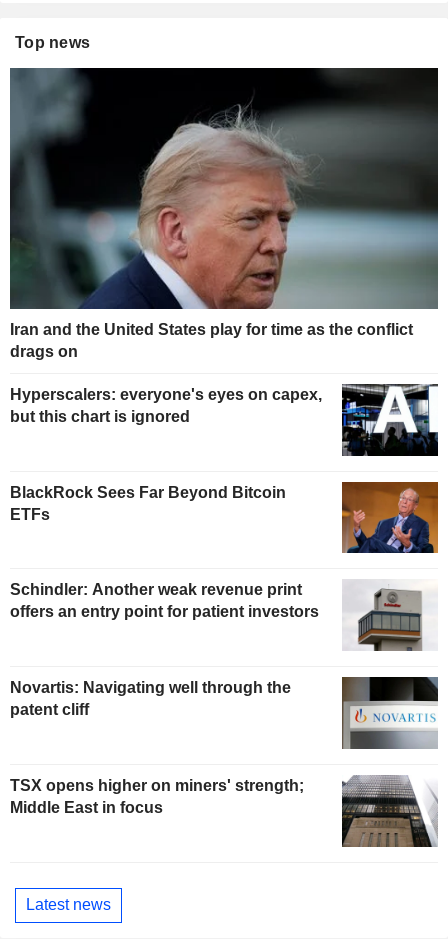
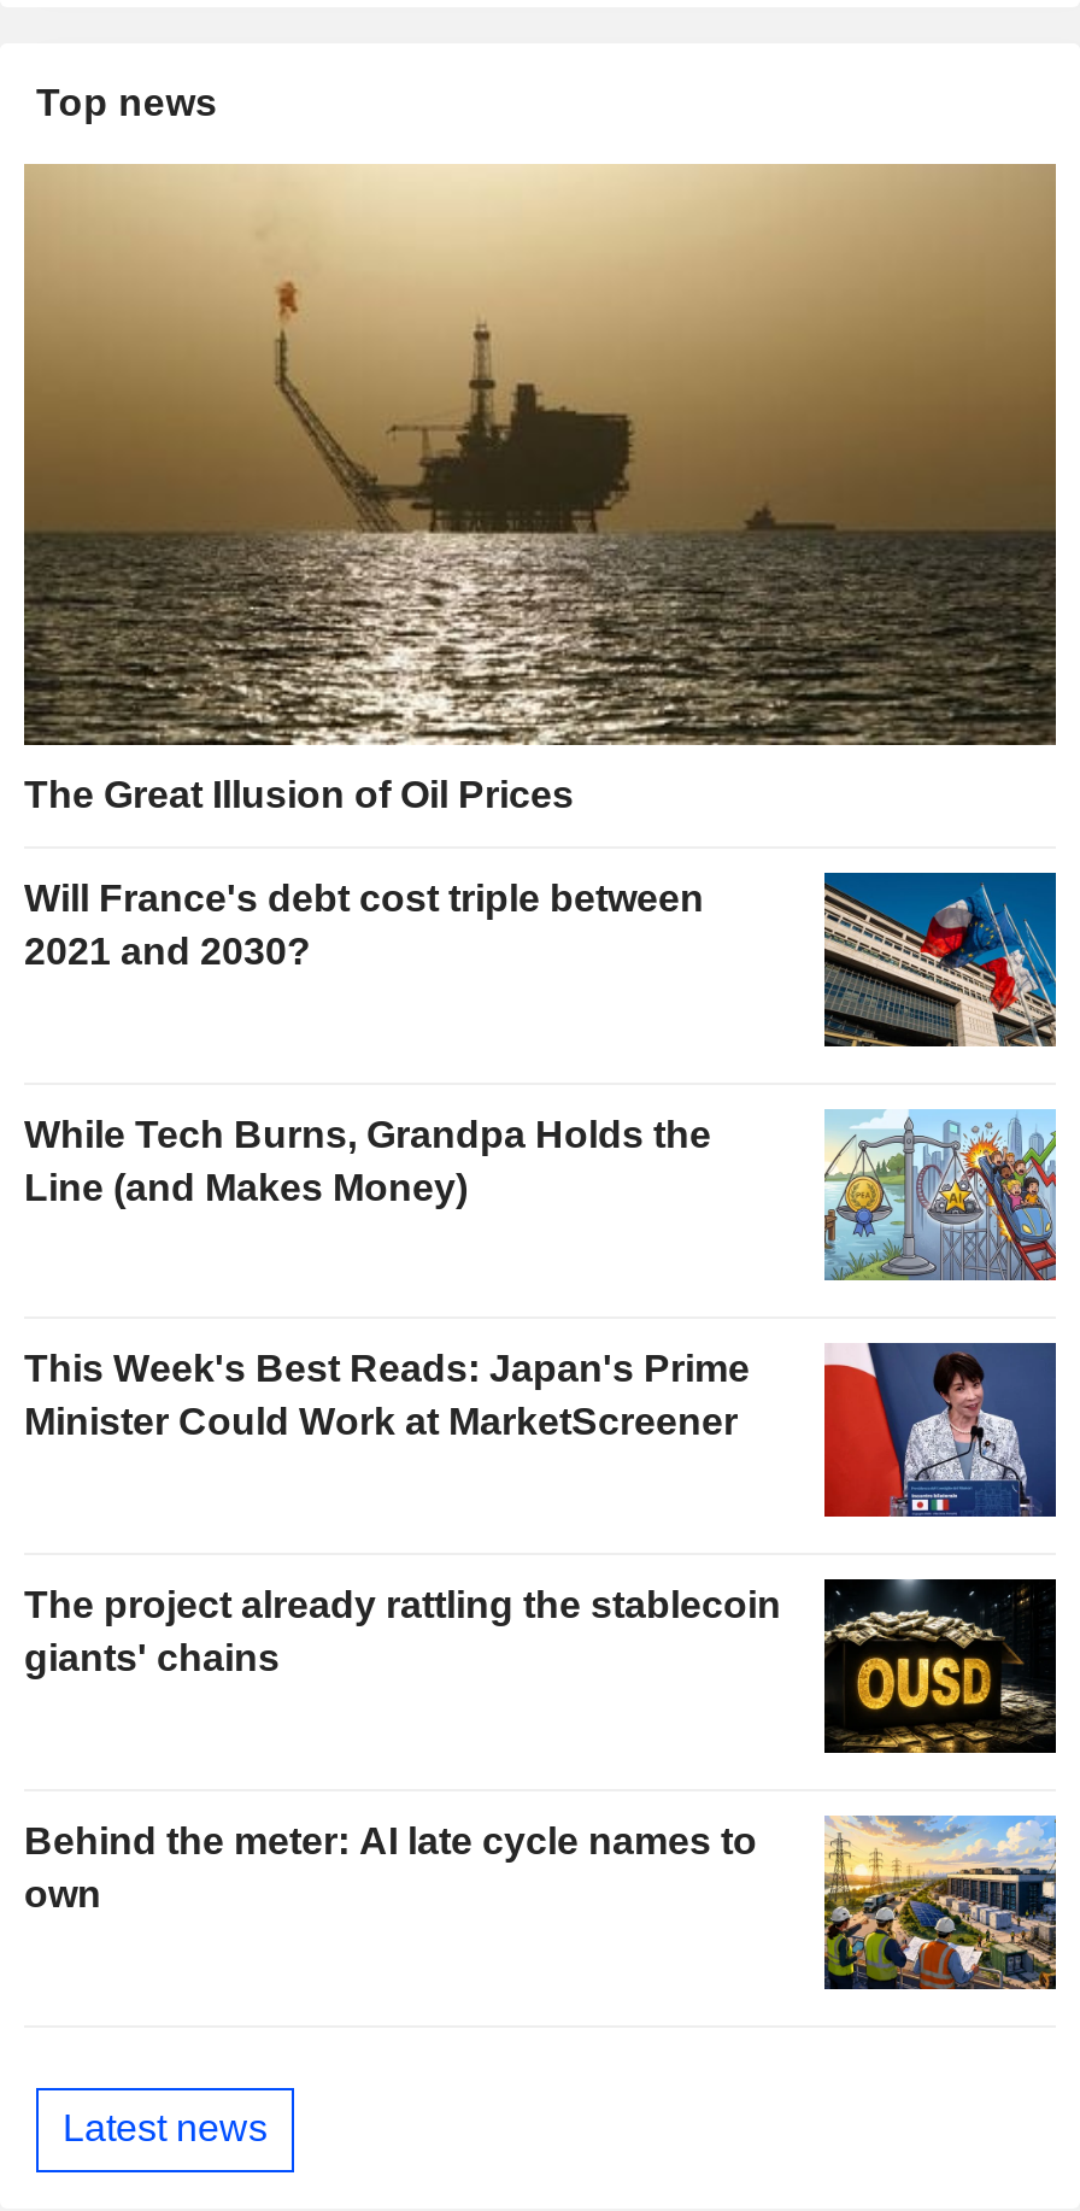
- [image]
- Iran and the United States play for time as the conflict
- drags on
+ [image]
+ The Great Illusion of Oil Prices

- Hyperscalers: everyone's eyes on capex,
- but this chart is ignored
+ Will France's debt cost triple between
+ 2021 and 2030?

- [image]
+ [image]

- BlackRock Sees Far Beyond Bitcoin
- ETFs
+ While Tech Burns, Grandpa Holds the
+ Line (and Makes Money)

- [image]
+ [image]

- [image]
- Schindler: Another weak revenue print
- offers an entry point for patient investors
+ [image]
+ This Week's Best Reads: Japan's Prime
+ Minister Could Work at MarketScreener

- Novartis: Navigating well through the
- patent cliff
+ The project already rattling the stablecoin
+ giants' chains

- [image]
+ [image]

- [image]
- TSX opens higher on miners' strength;
- Middle East in focus
+ [image]
+ Behind the meter: AI late cycle names to
+ own
